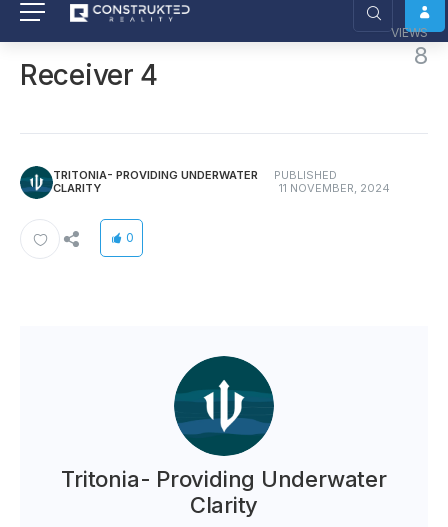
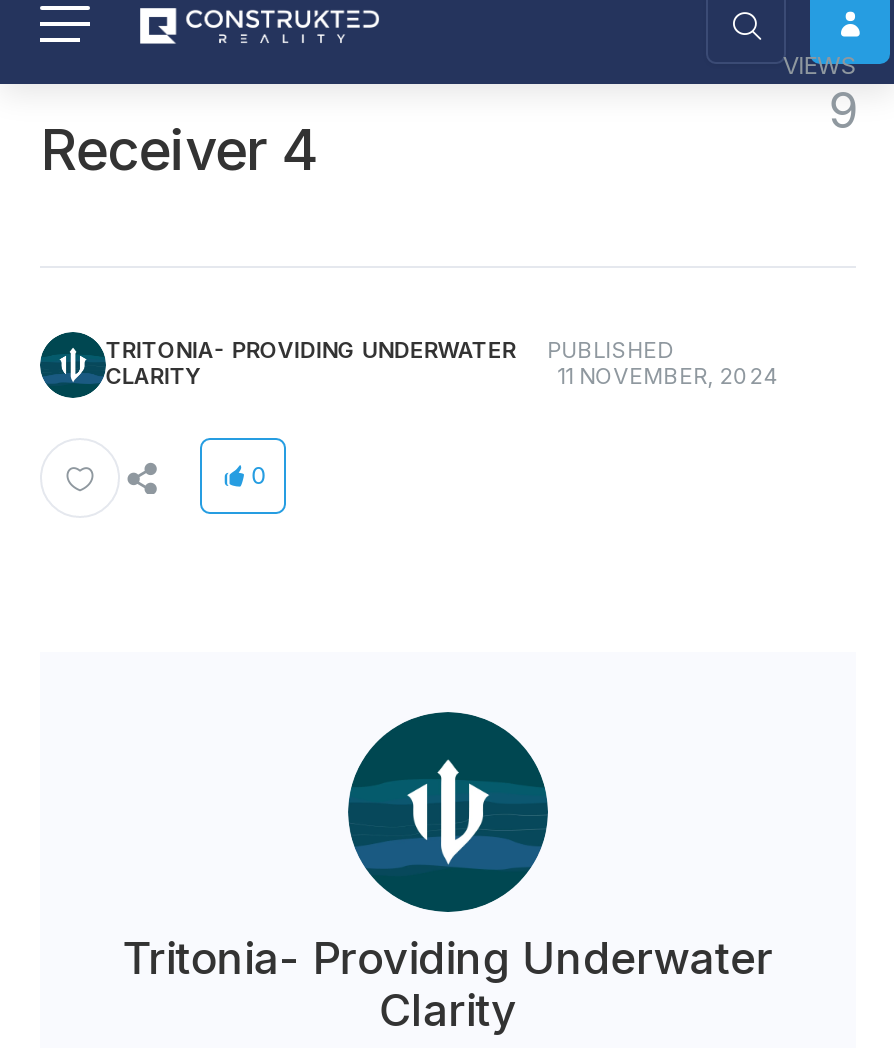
- 8
+ 9
